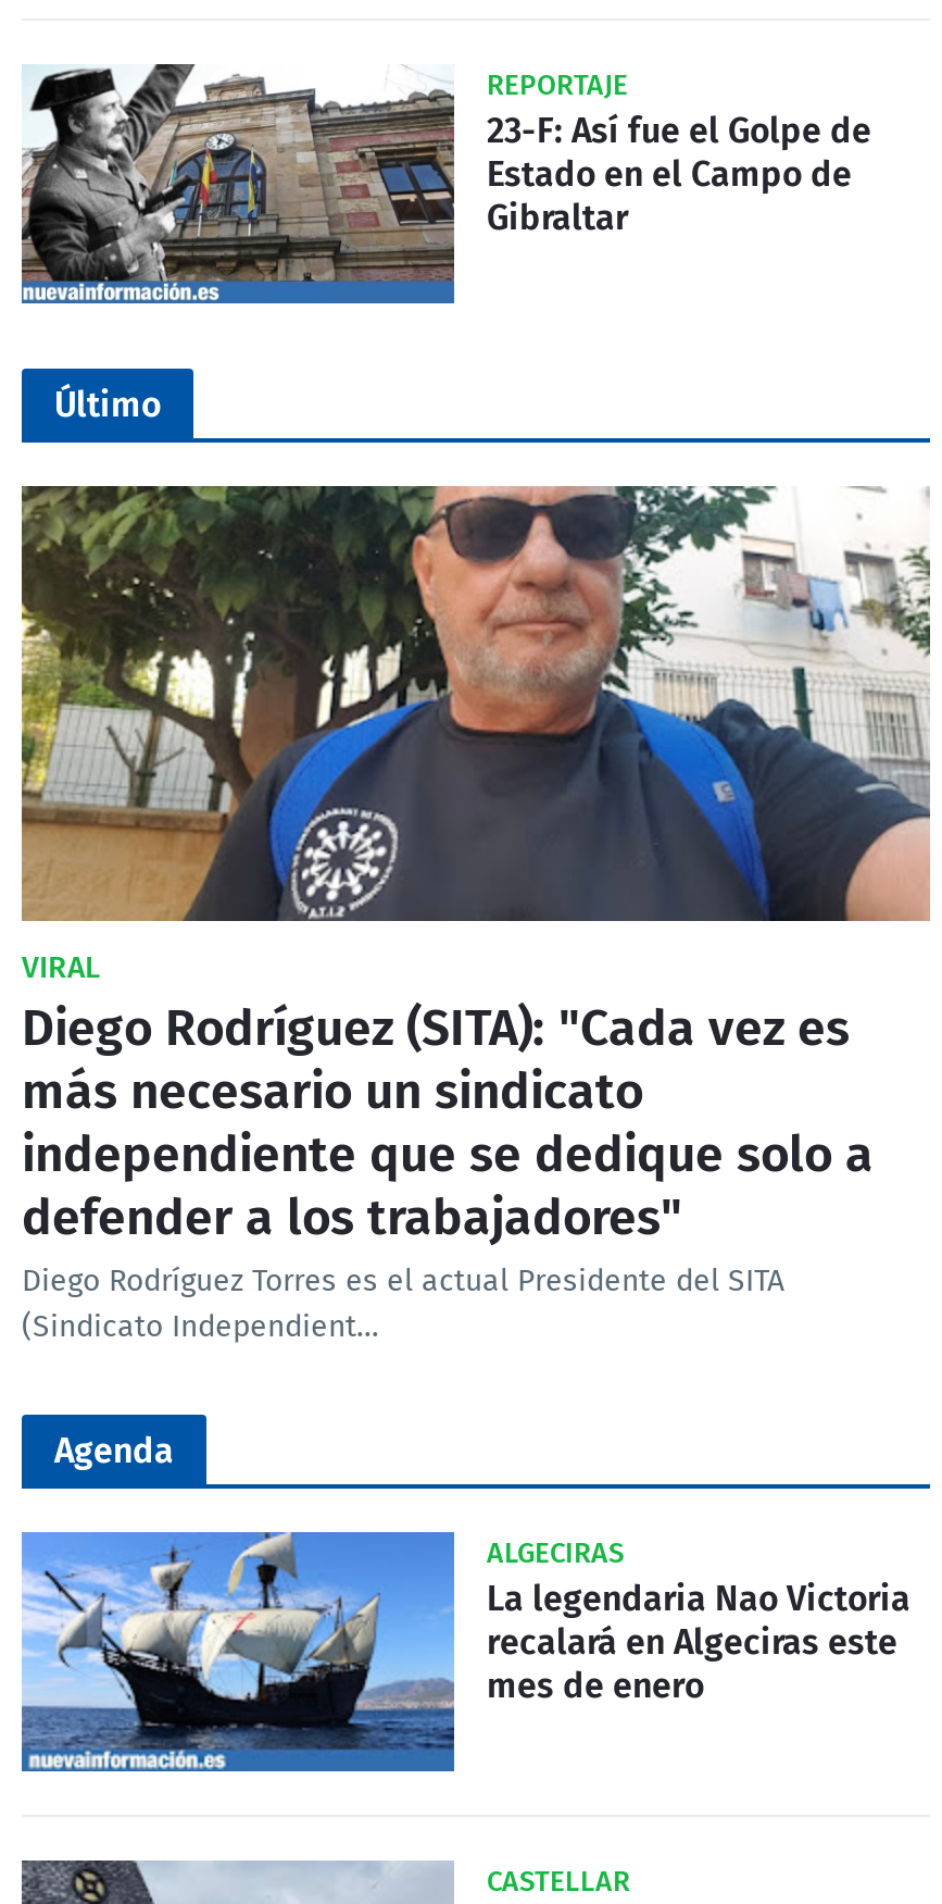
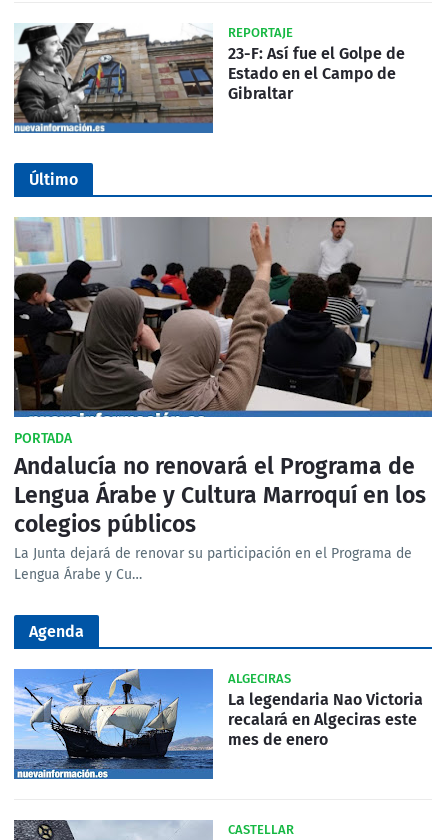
- [image]
- VIRAL
- Diego Rodríguez (SITA): "Cada vez es
- más necesario un sindicato
- independiente que se dedique solo a
- defender a los trabajadores"
- Diego Rodríguez Torres es el actual Presidente del SITA
- (Sindicato Independient…
+ [image]
+ PORTADA
+ Andalucía no renovará el Programa de
+ Lengua Árabe y Cultura Marroquí en los
+ colegios públicos
+ La Junta dejará de renovar su participación en el Programa de
+ Lengua Árabe y Cu…
